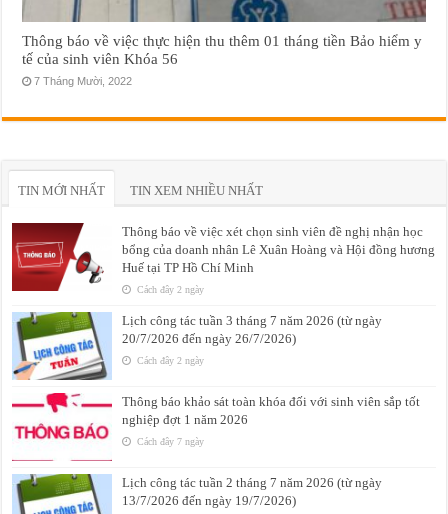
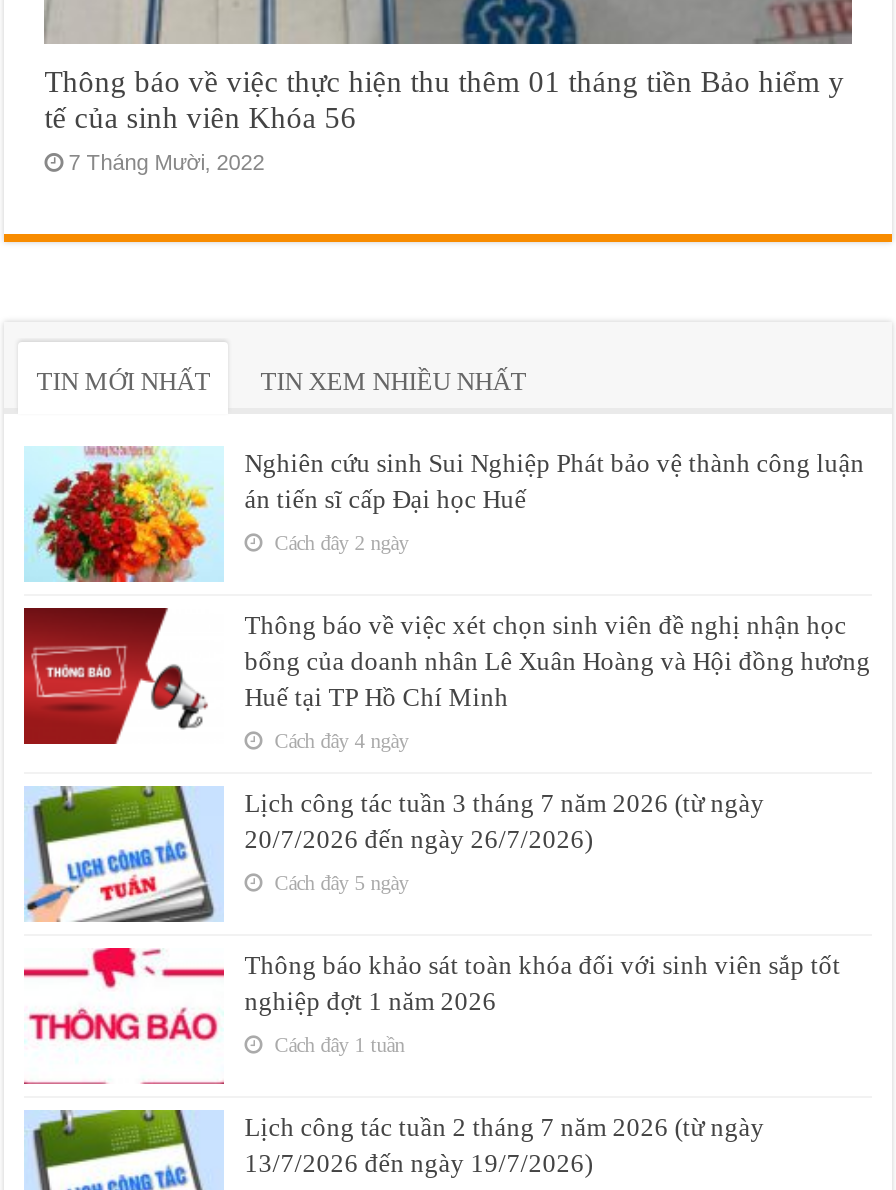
+ [image]
+ Nghiên cứu sinh Sui Nghiệp Phát bảo vệ thành công luận
+ án tiến sĩ cấp Đại học Huế
+ Cách đây 2 ngày

- Cách đây 2 ngày
+ Cách đây 4 ngày

- Cách đây 2 ngày
+ Cách đây 5 ngày

- Cách đây 7 ngày
+ Cách đây 1 tuần
